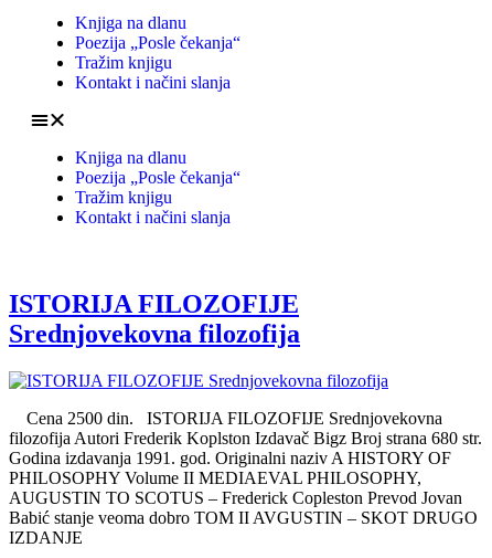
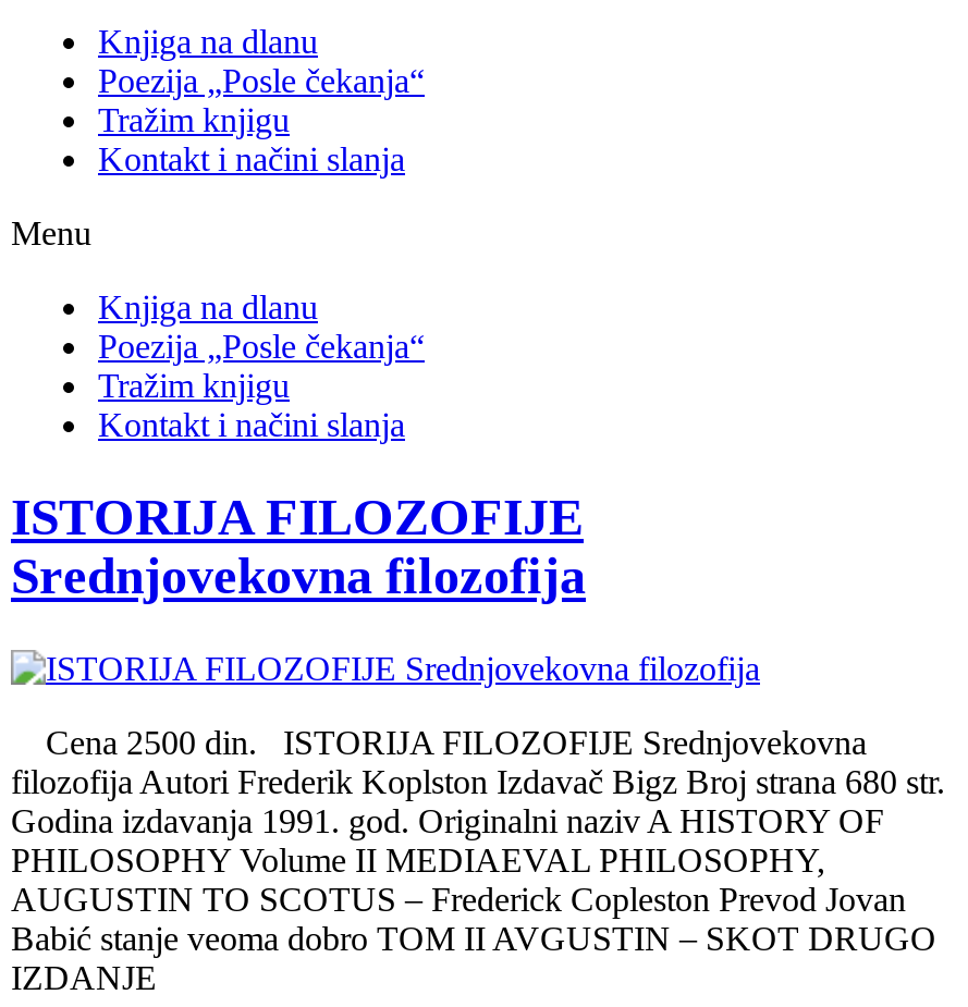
+ Menu
